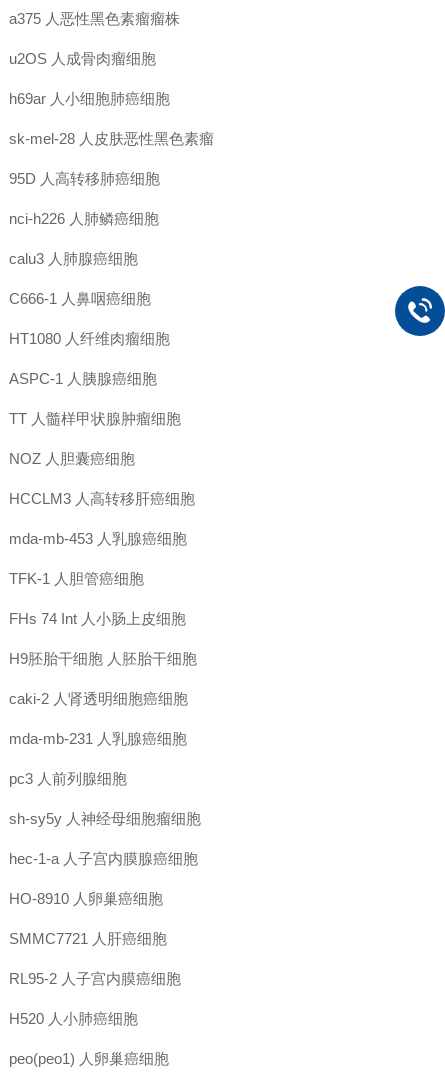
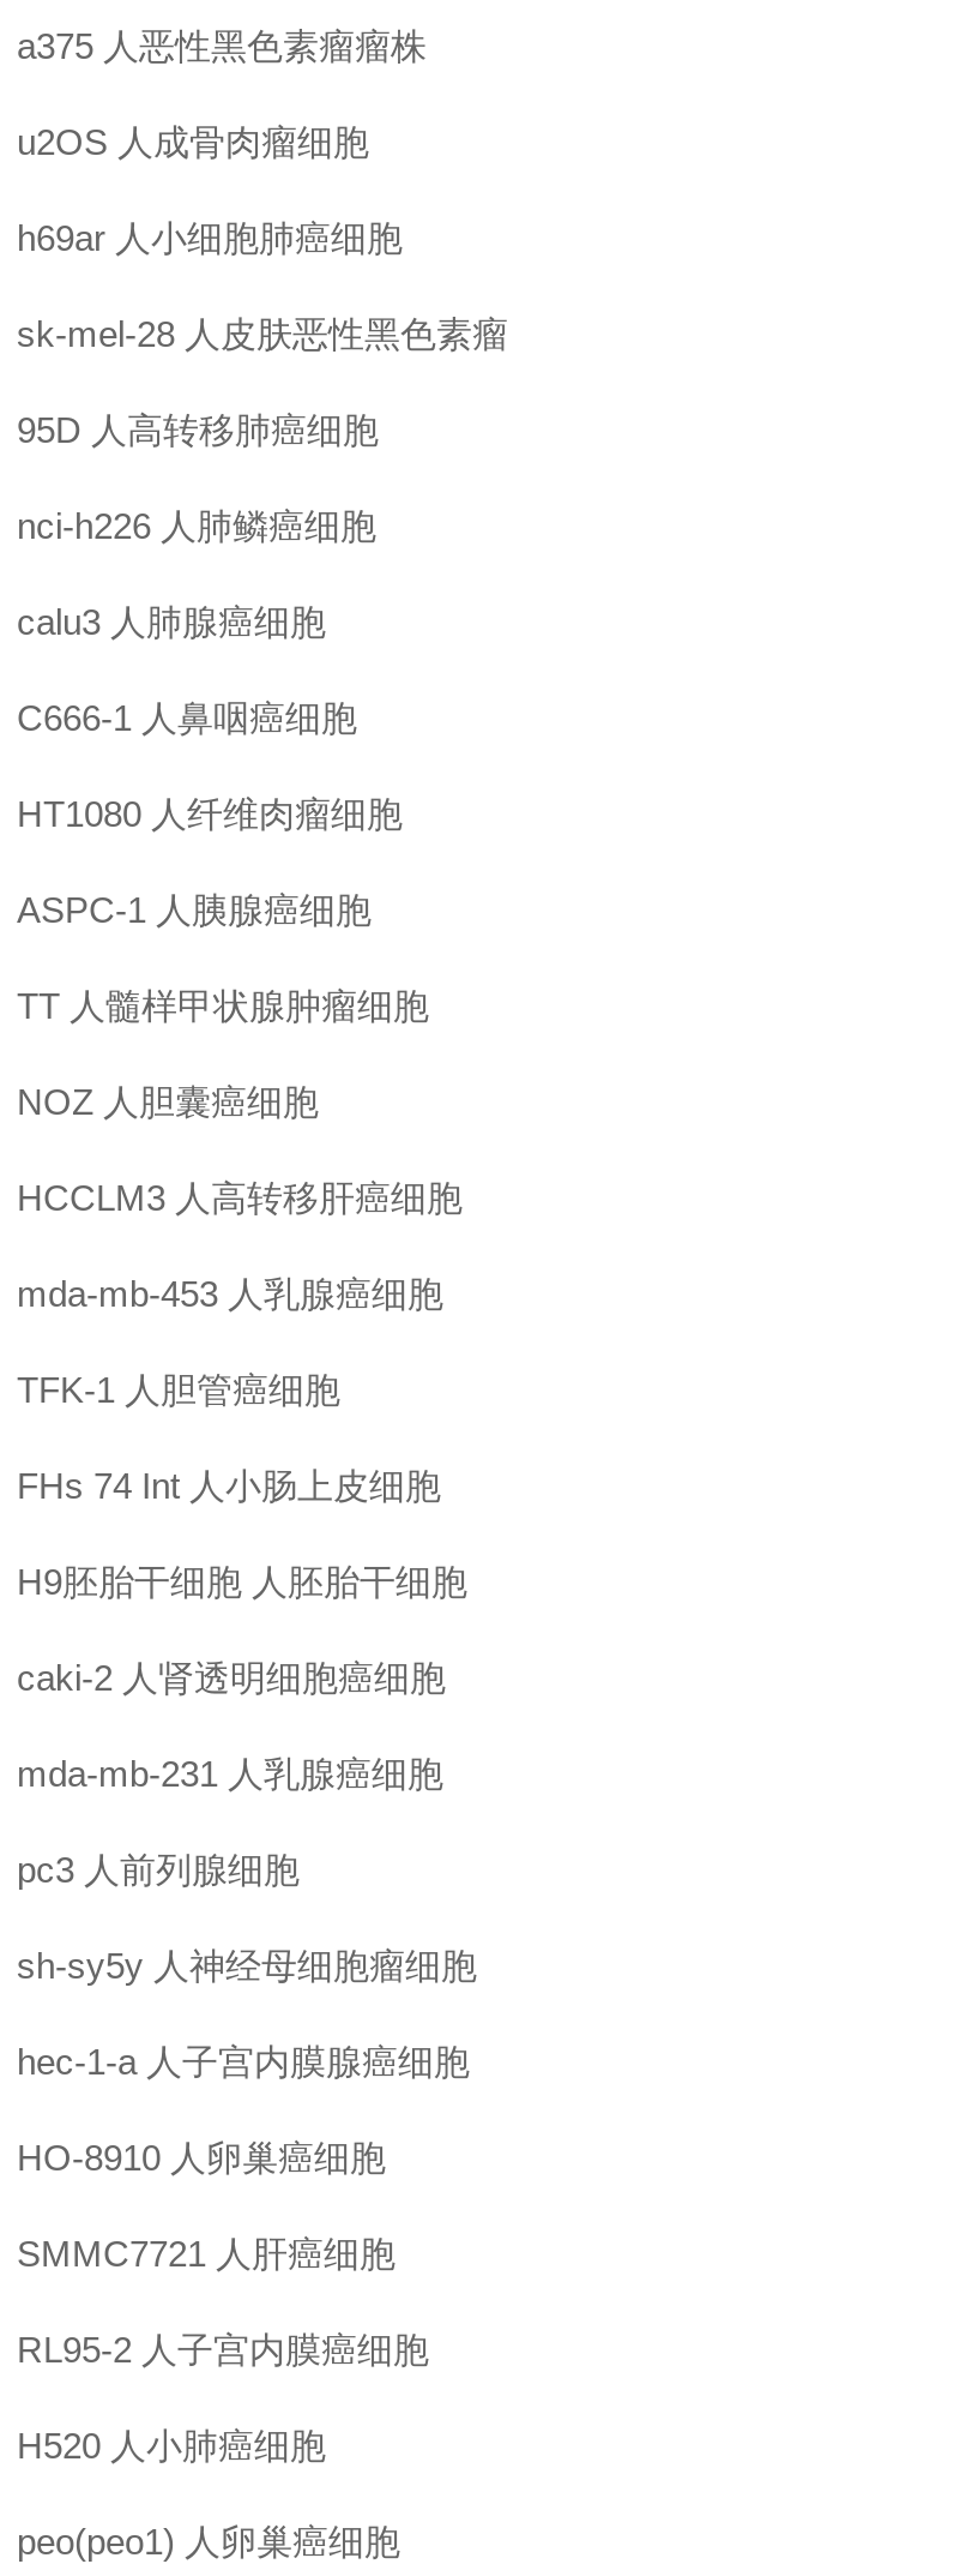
- [image]
